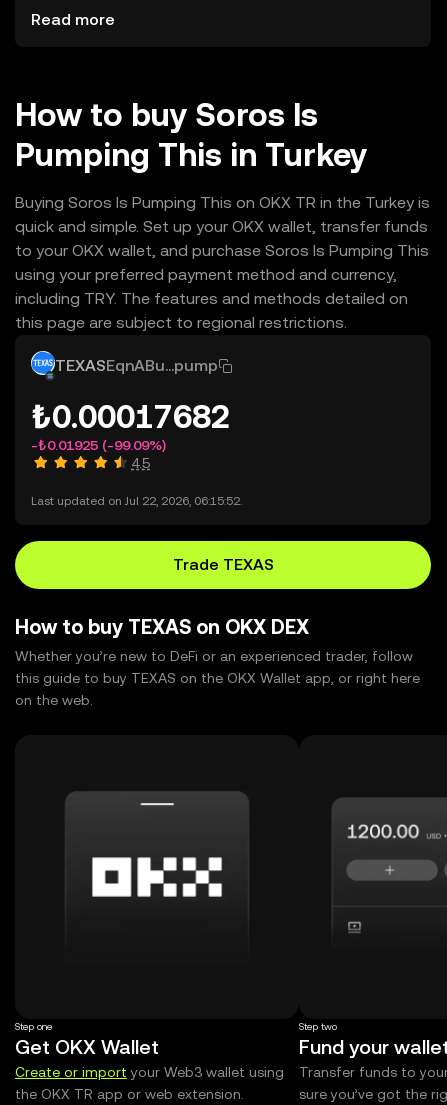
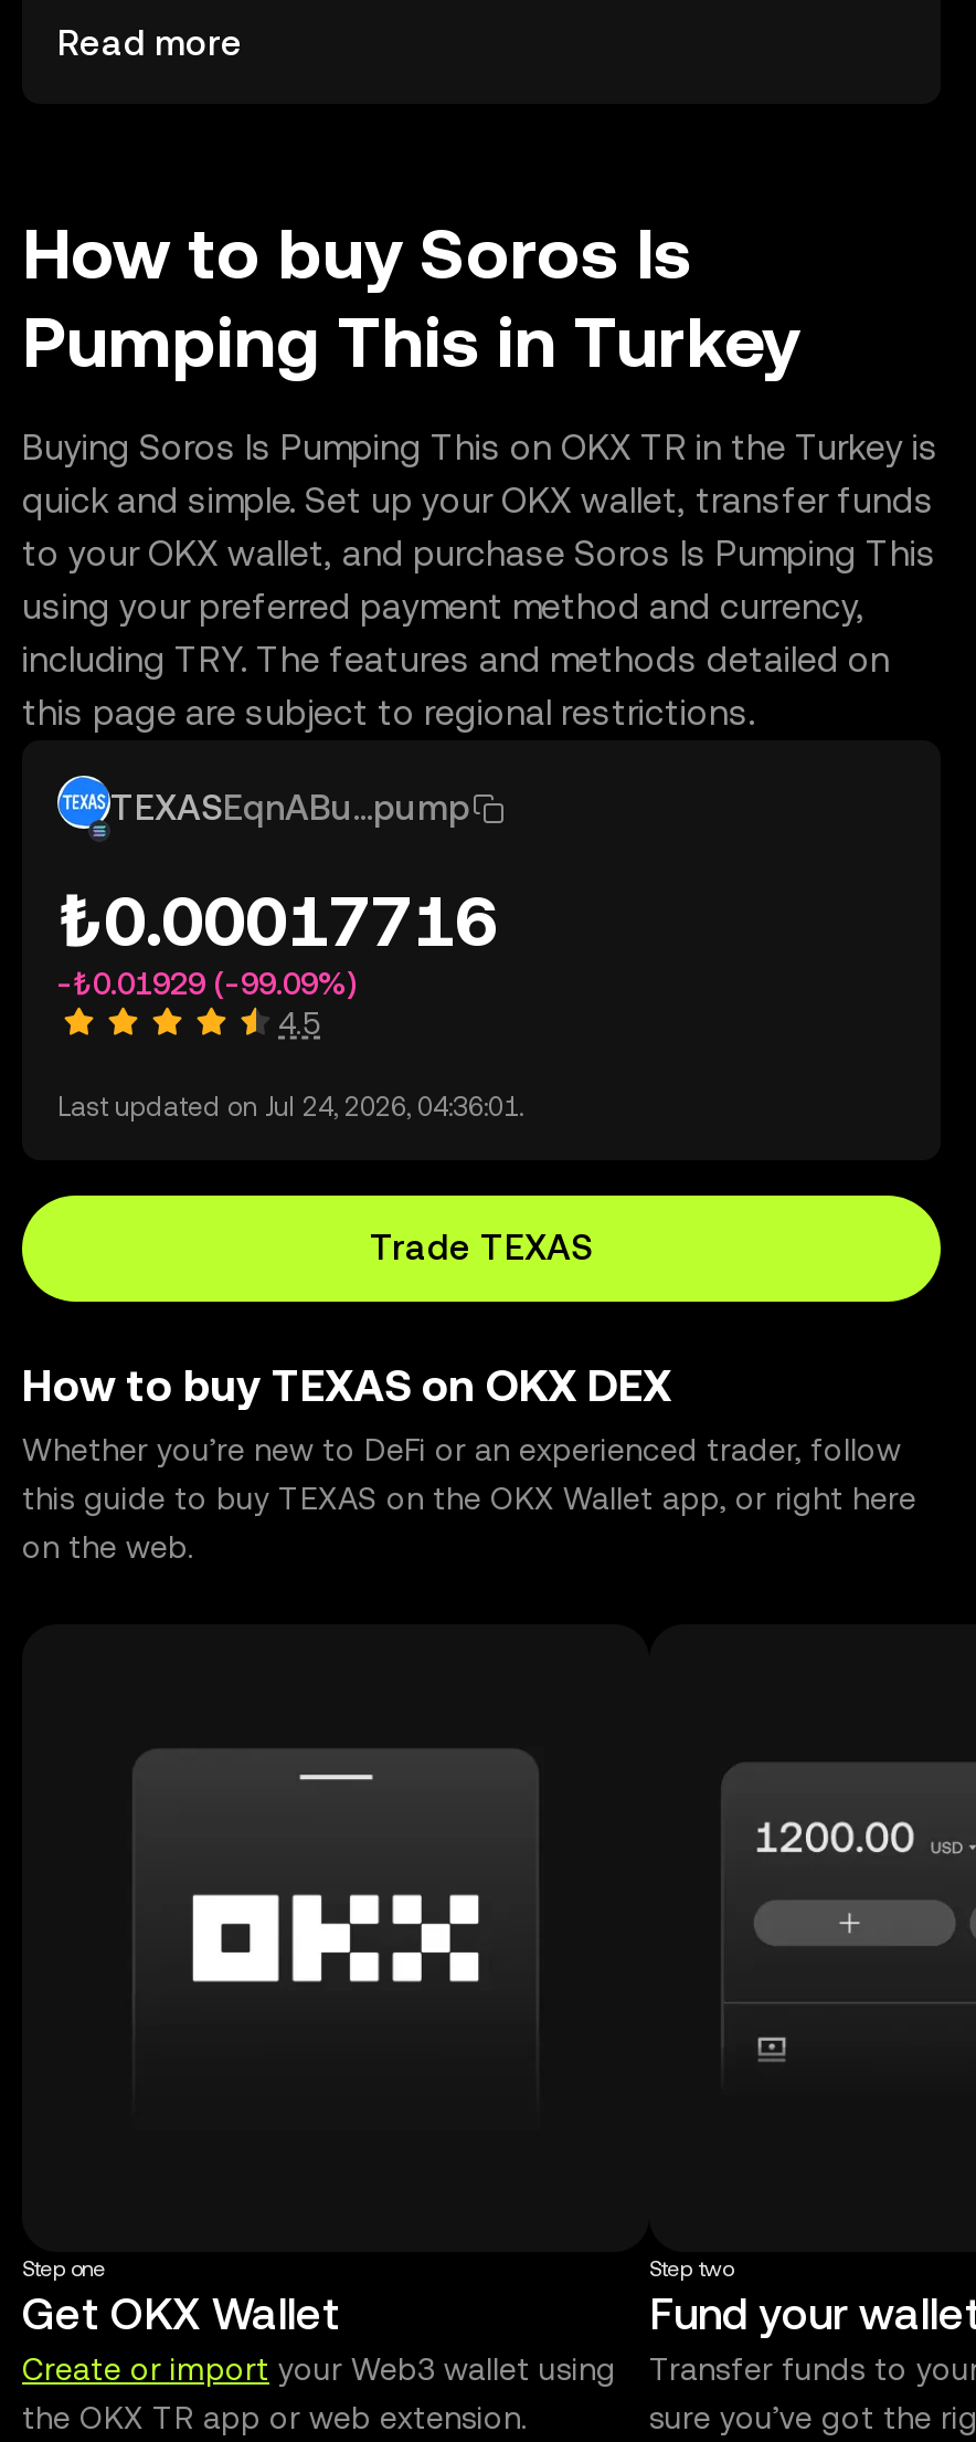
- ₺0.00017682
+ ₺0.00017716

- -₺0.01925 (-99.09%)
+ -₺0.01929 (-99.09%)

- Last updated on Jul 22, 2026, 06:15:52.
+ Last updated on Jul 24, 2026, 04:36:01.
